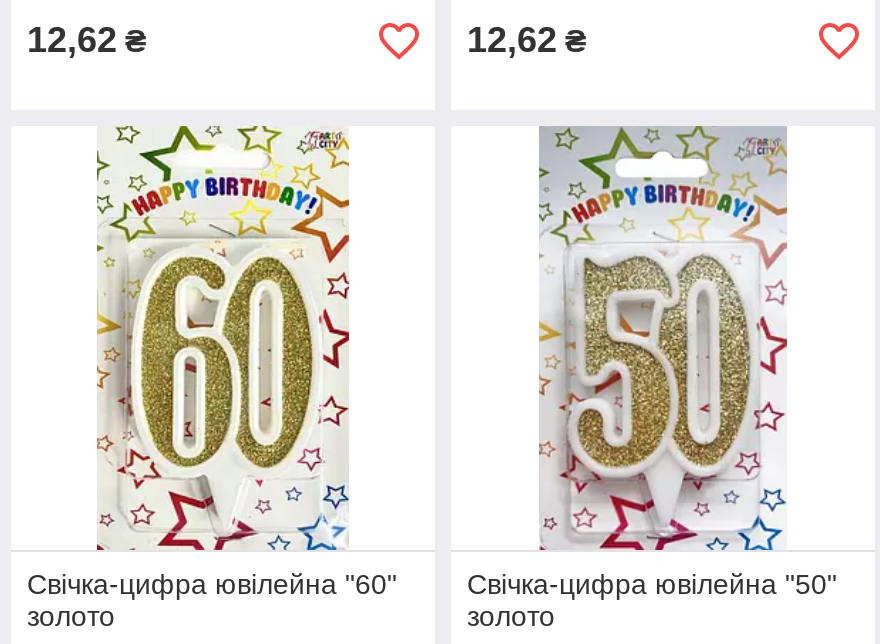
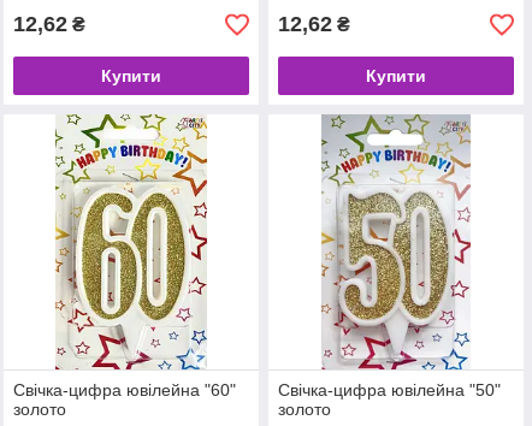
+ Купити

+ Купити
